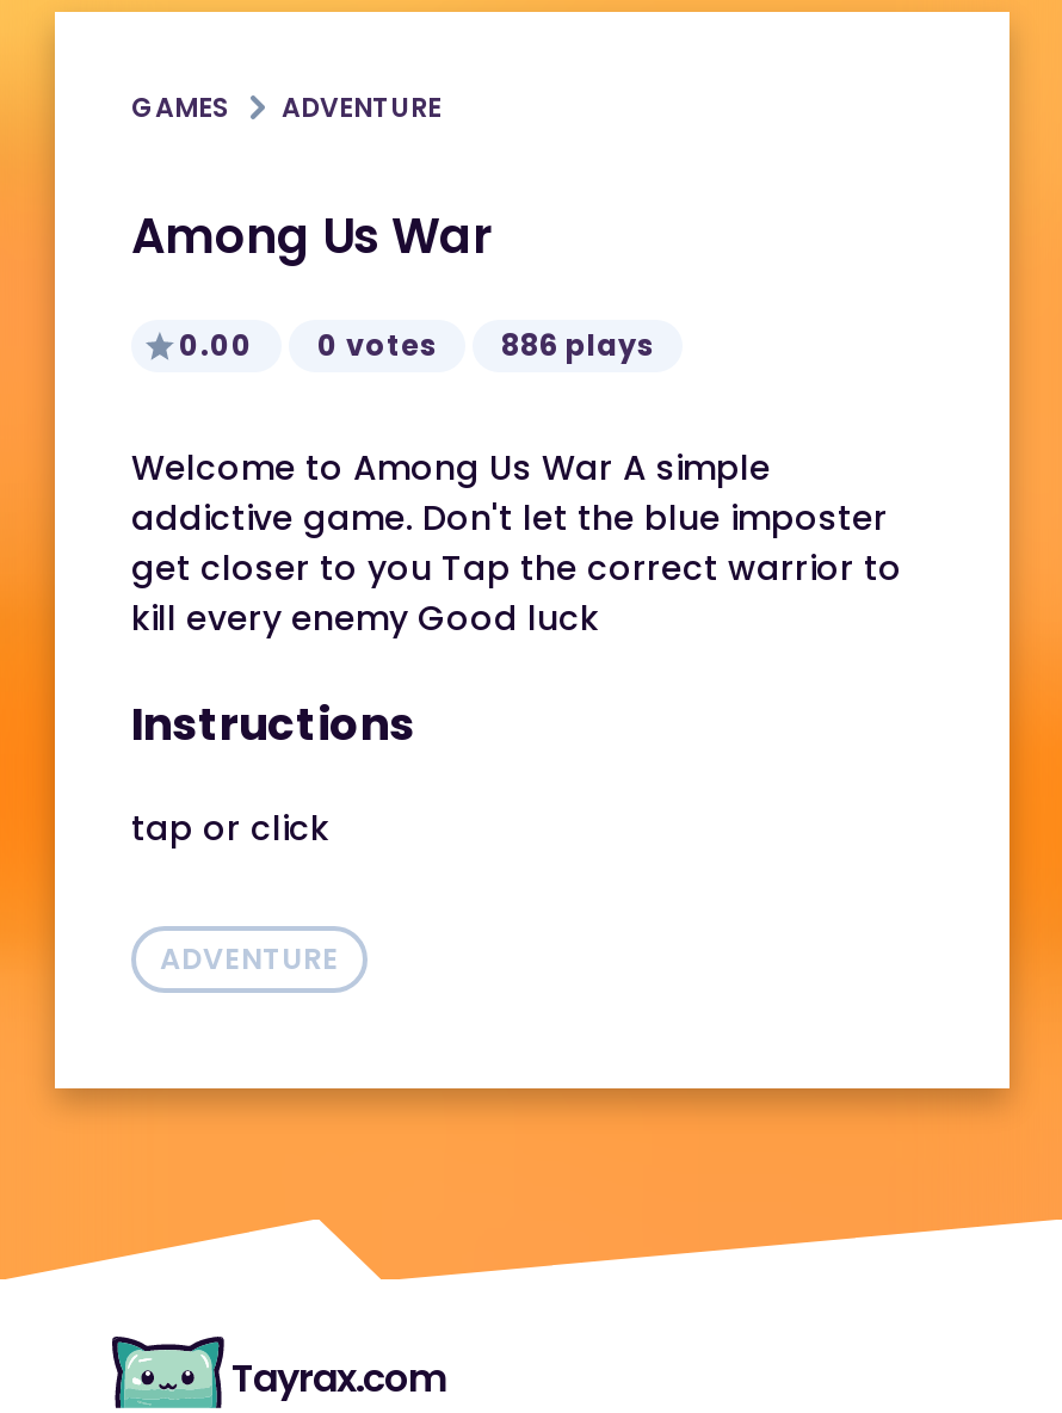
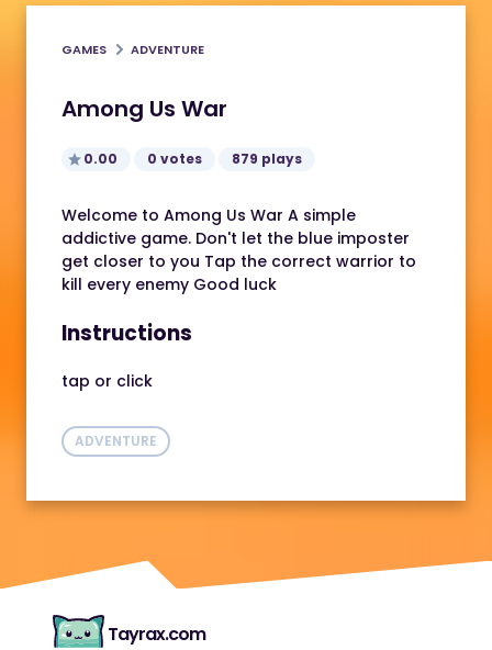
- 0.00 0 votes 886 plays
+ 0.00 0 votes 879 plays
